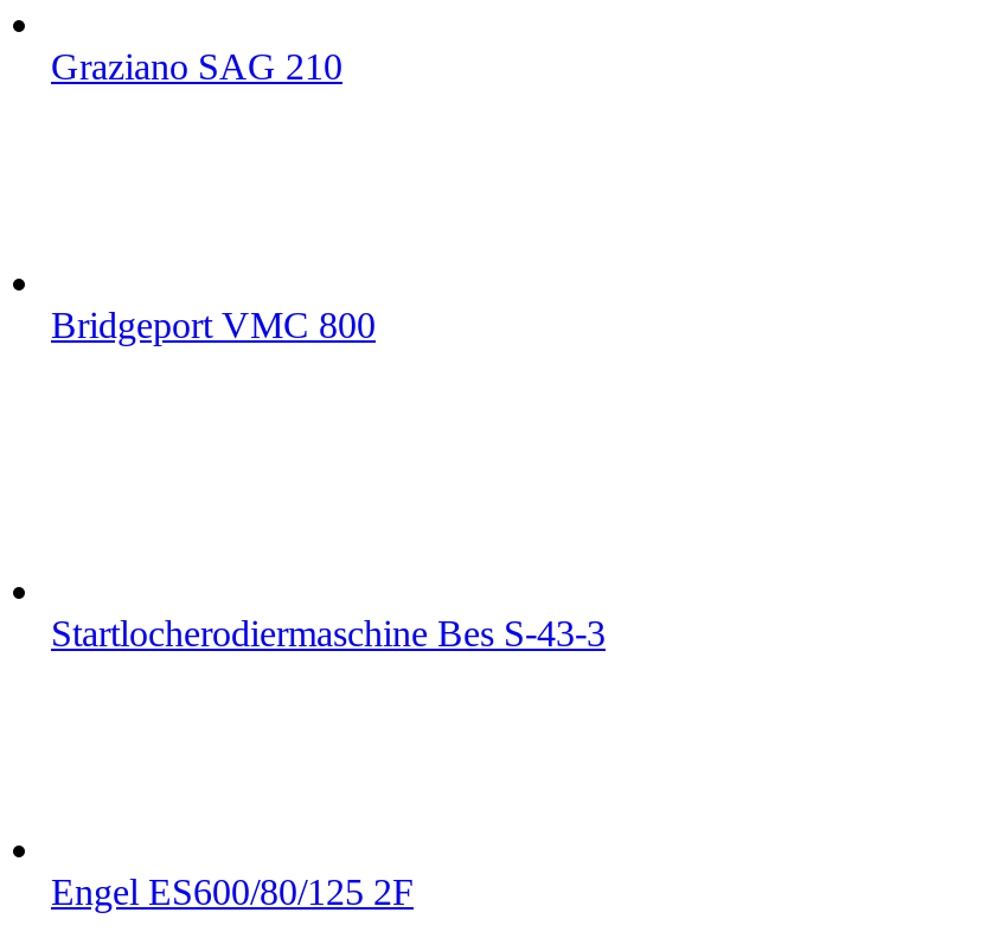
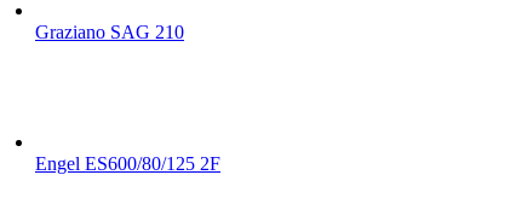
- Bridgeport VMC 800

- Startlocherodiermaschine Bes S-43-3
